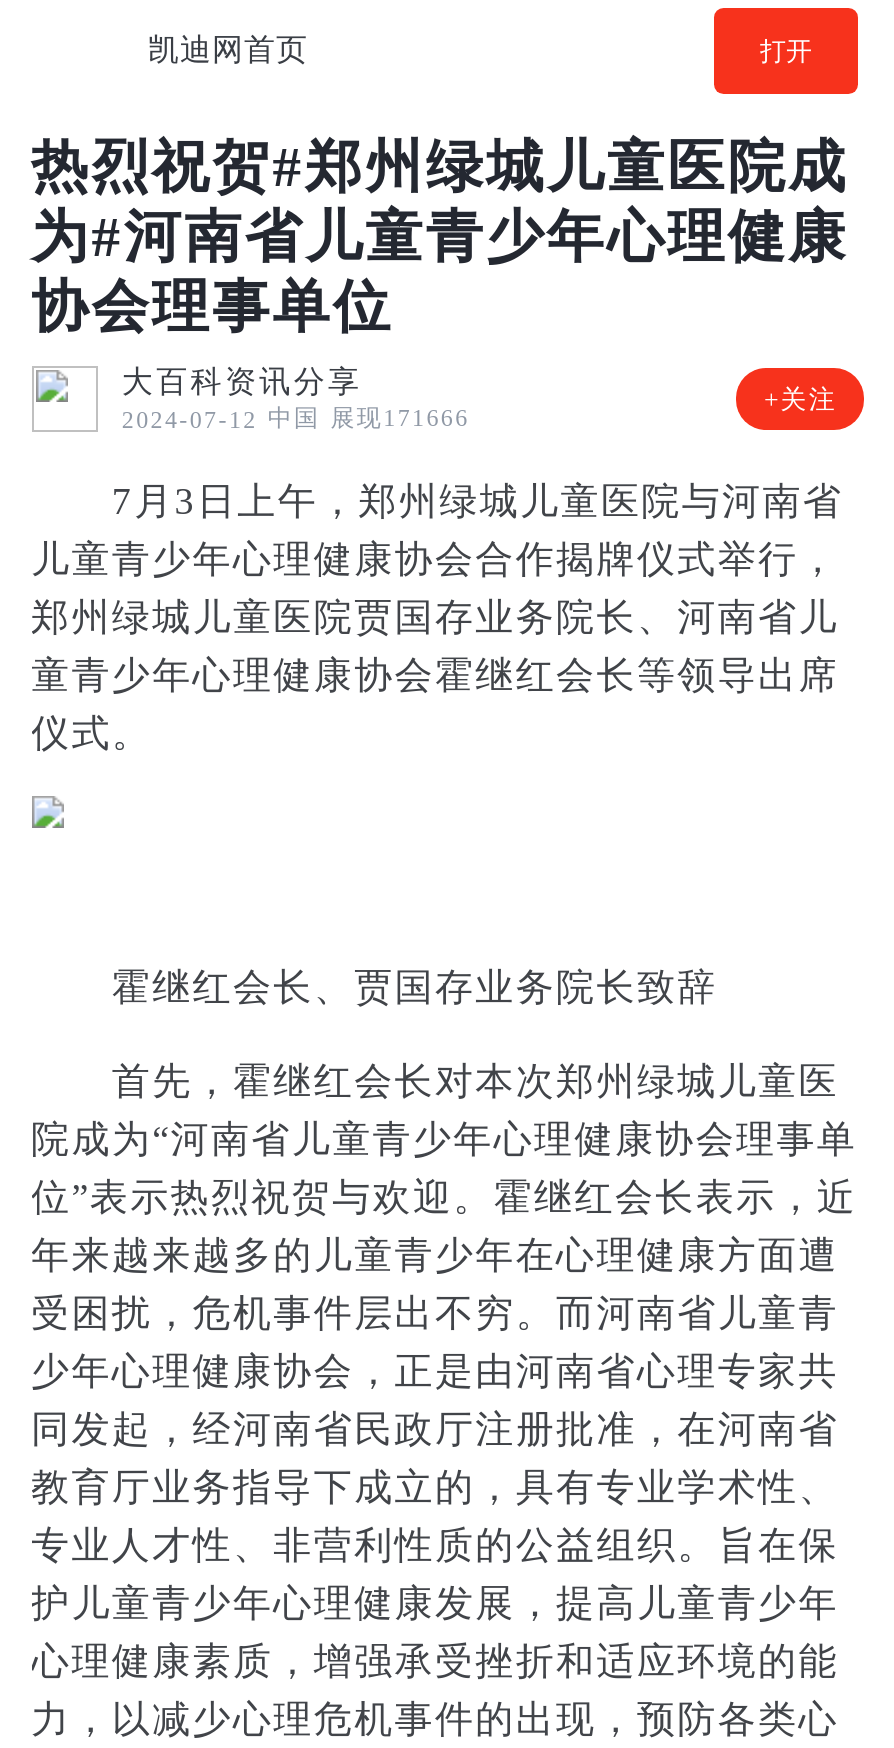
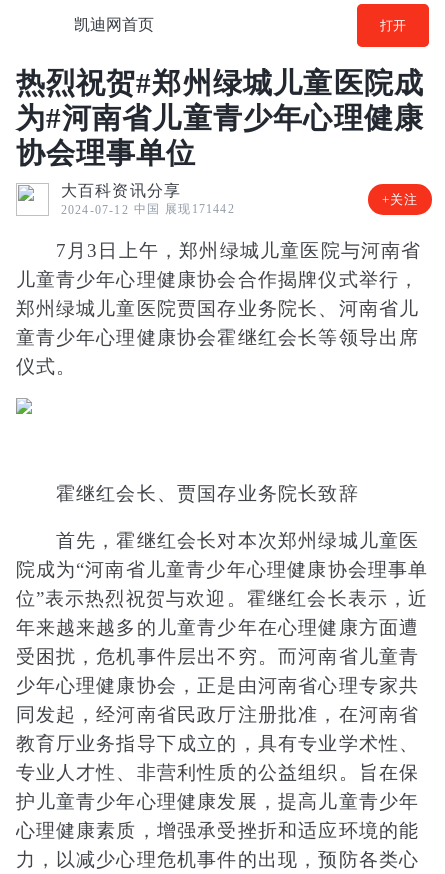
- 2024-07-12 中国 展现171666
+ 2024-07-12 中国 展现171442
